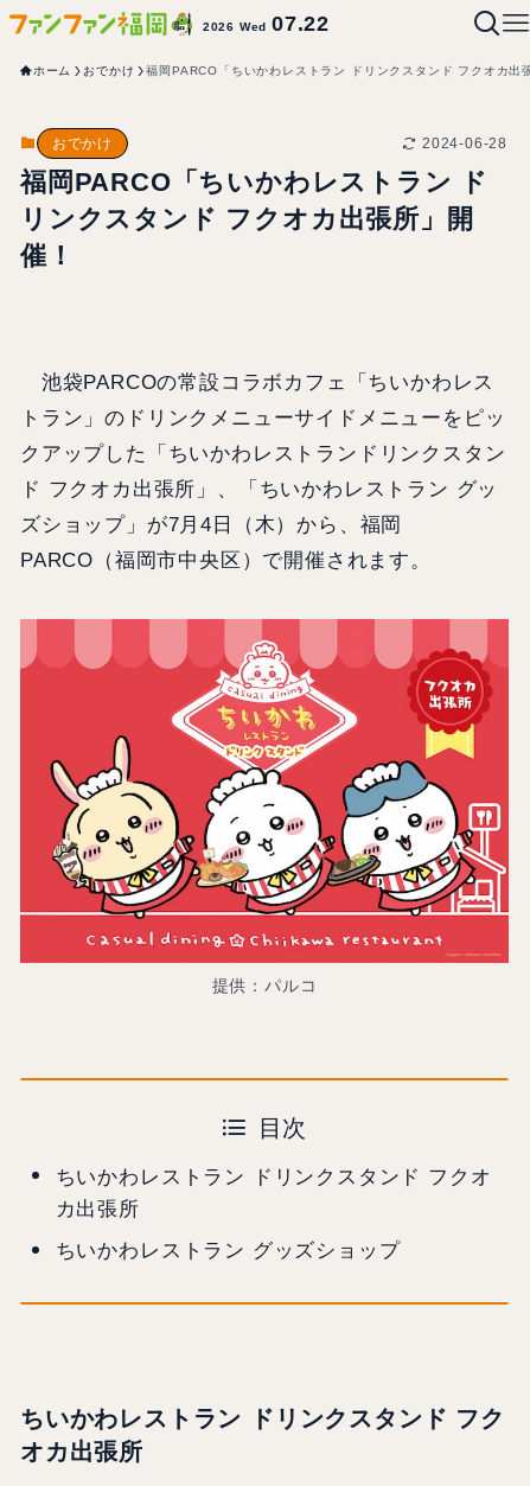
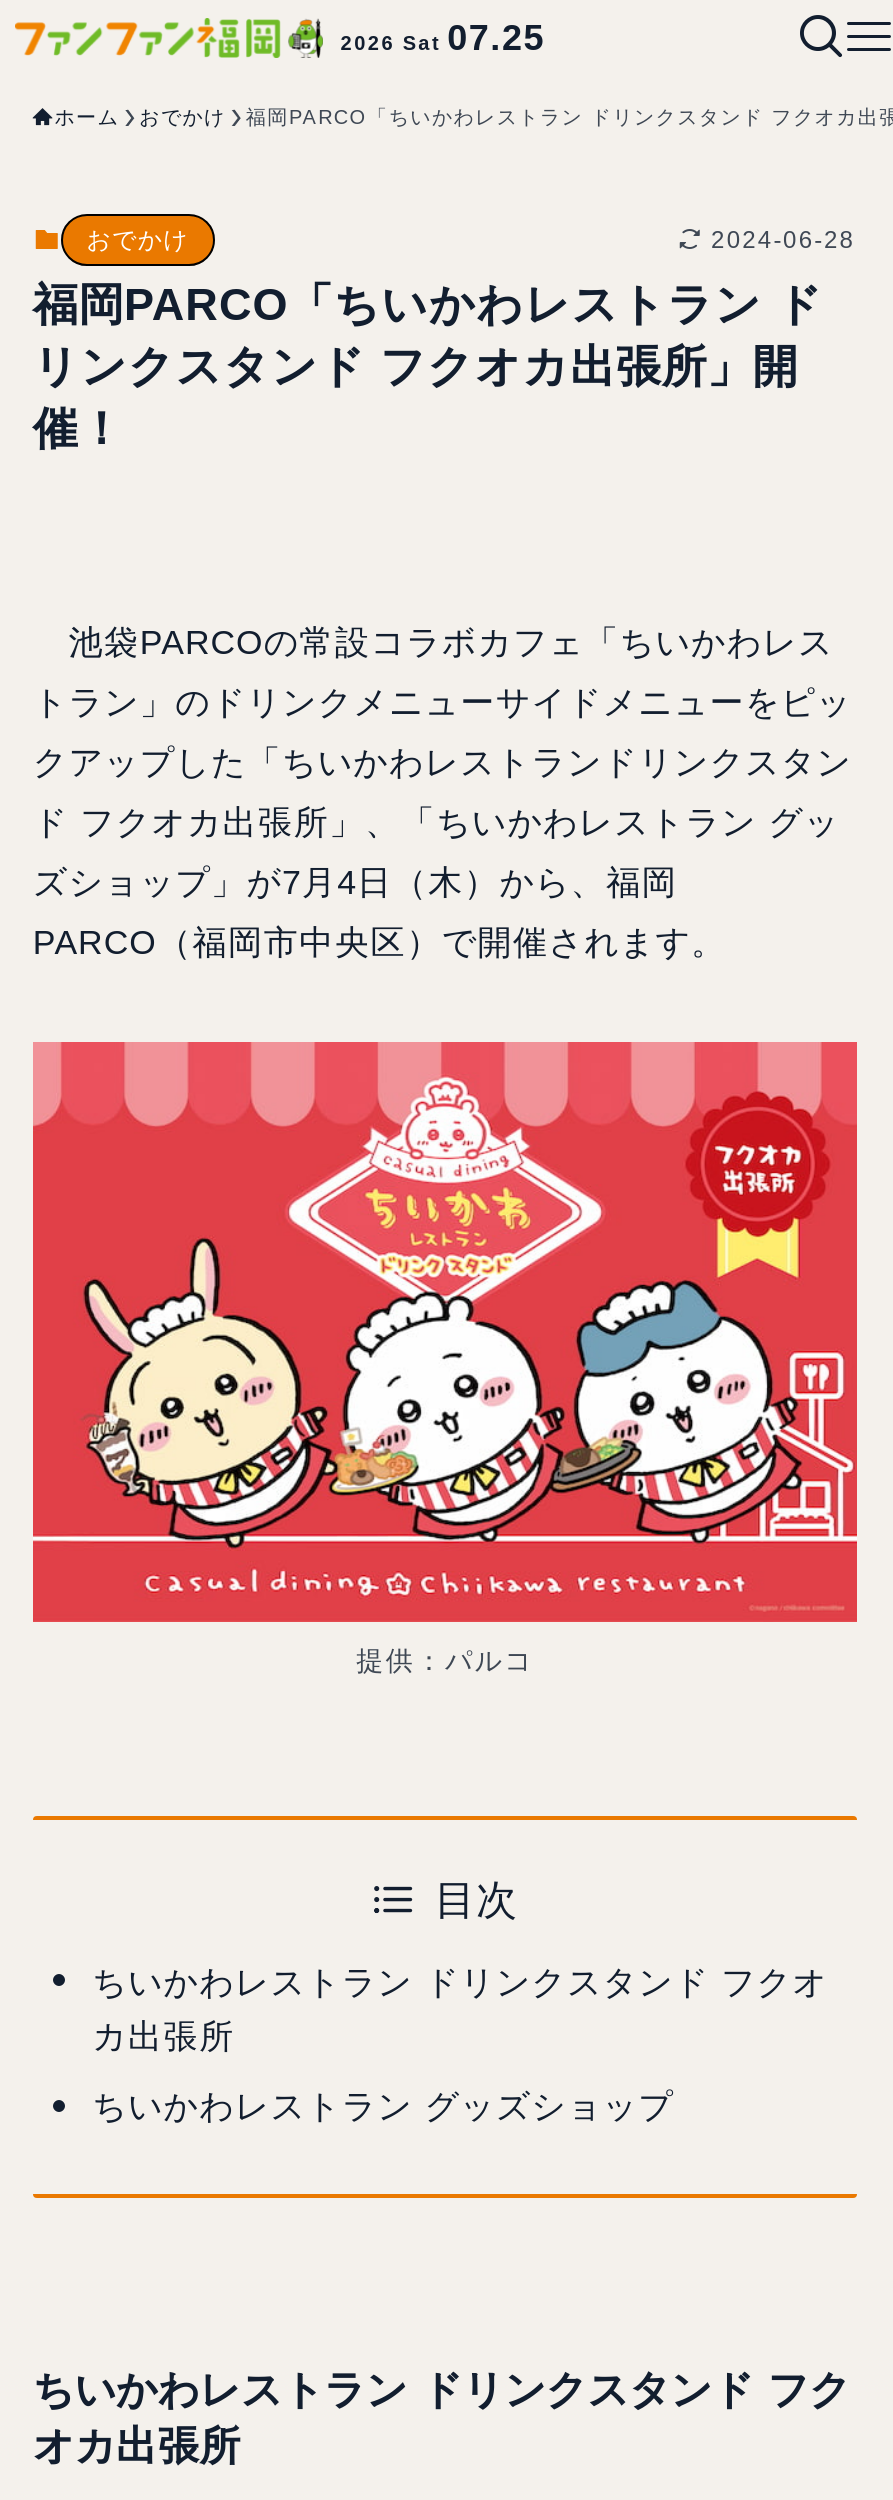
- 2026 Wed 07.22
+ 2026 Sat 07.25
